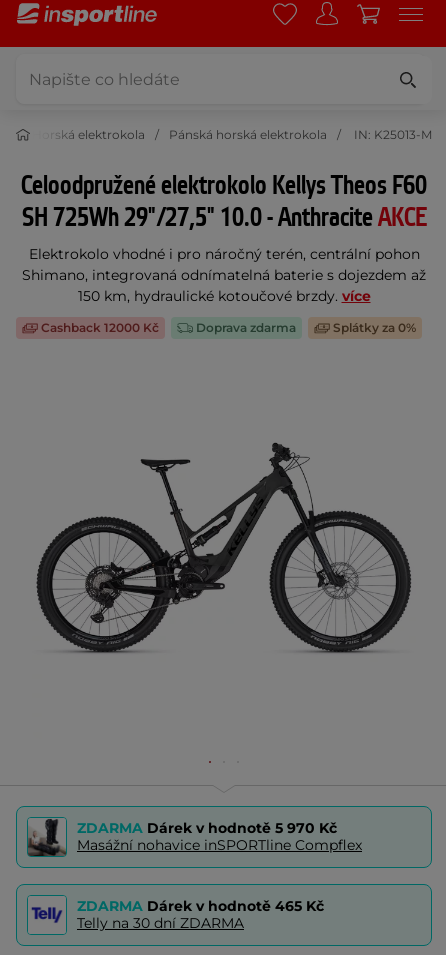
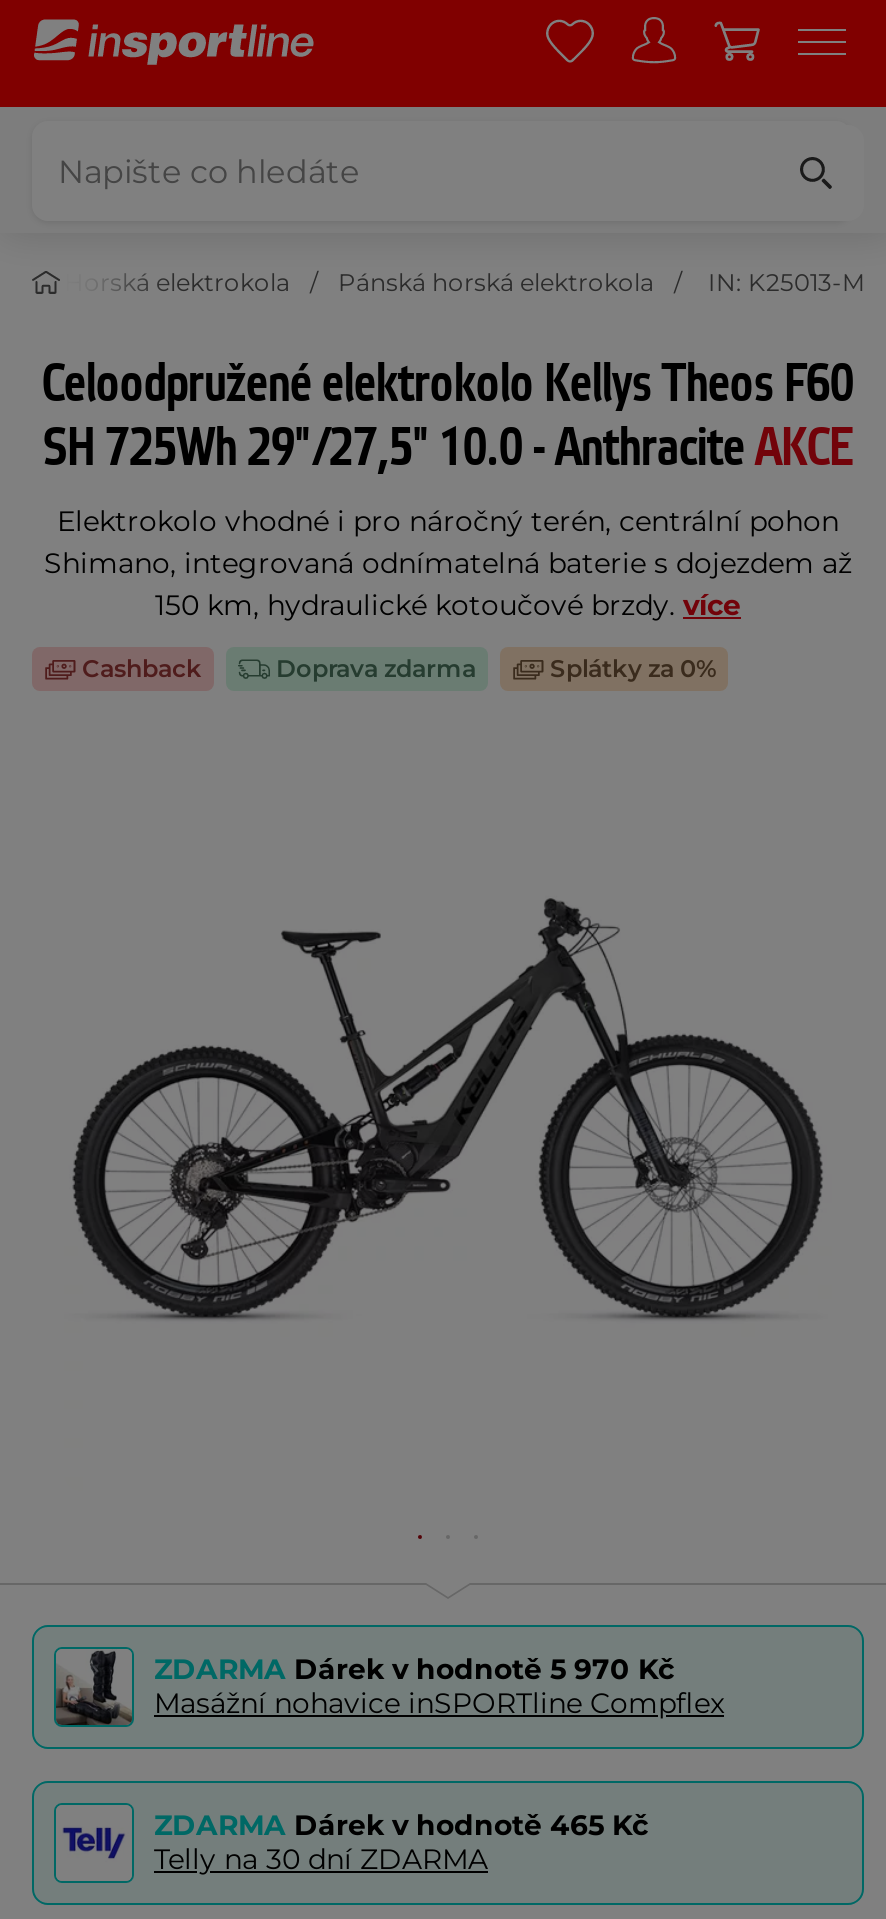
- Cashback 12000 Kč
+ Cashback
